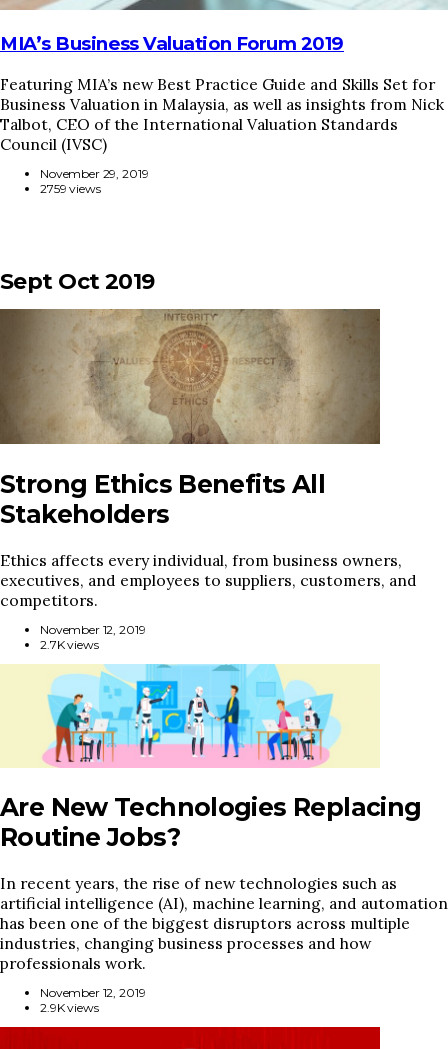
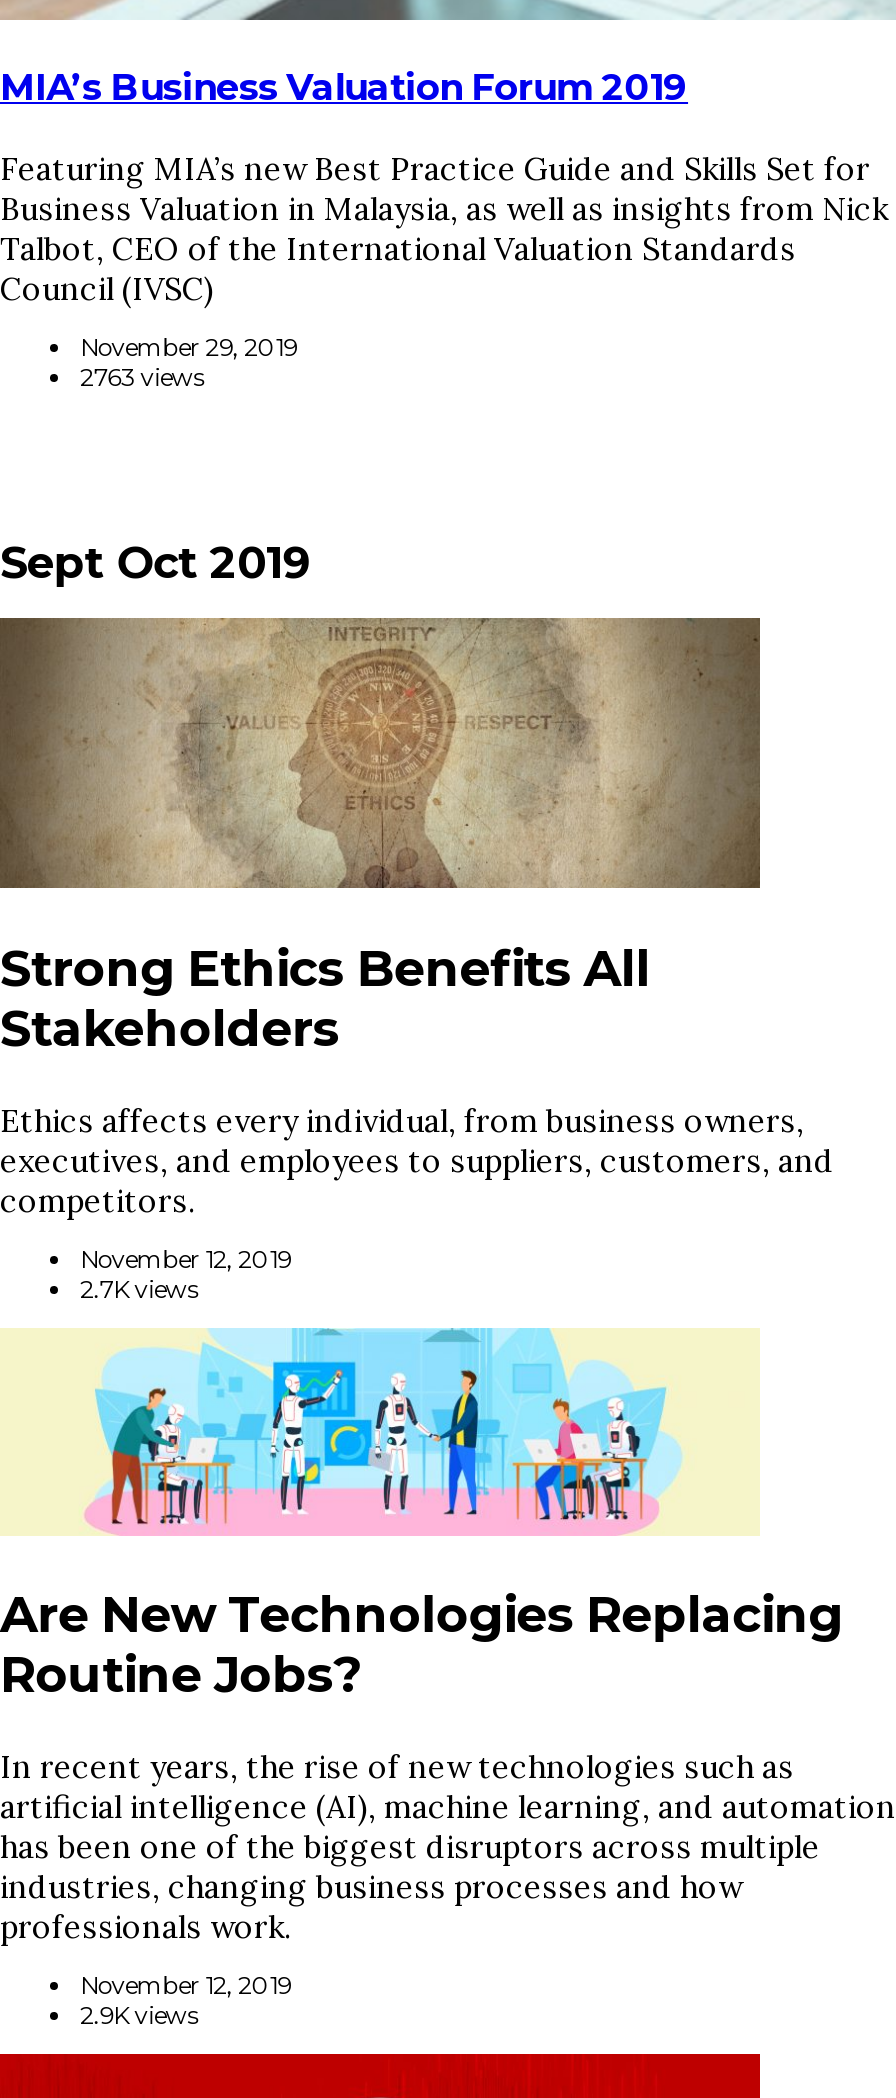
- 2759 views
+ 2763 views
